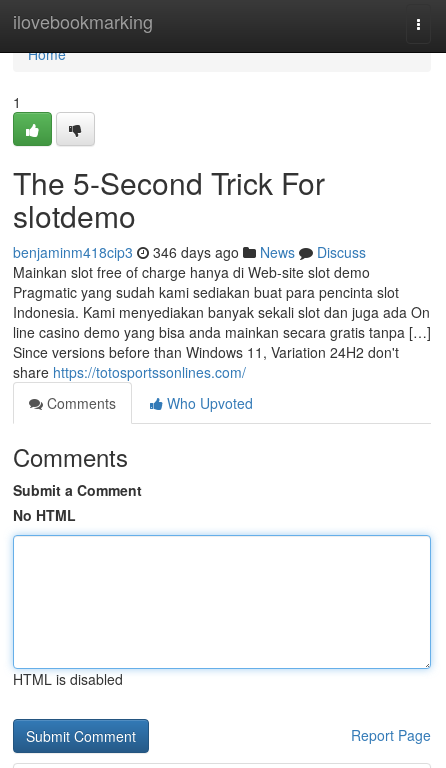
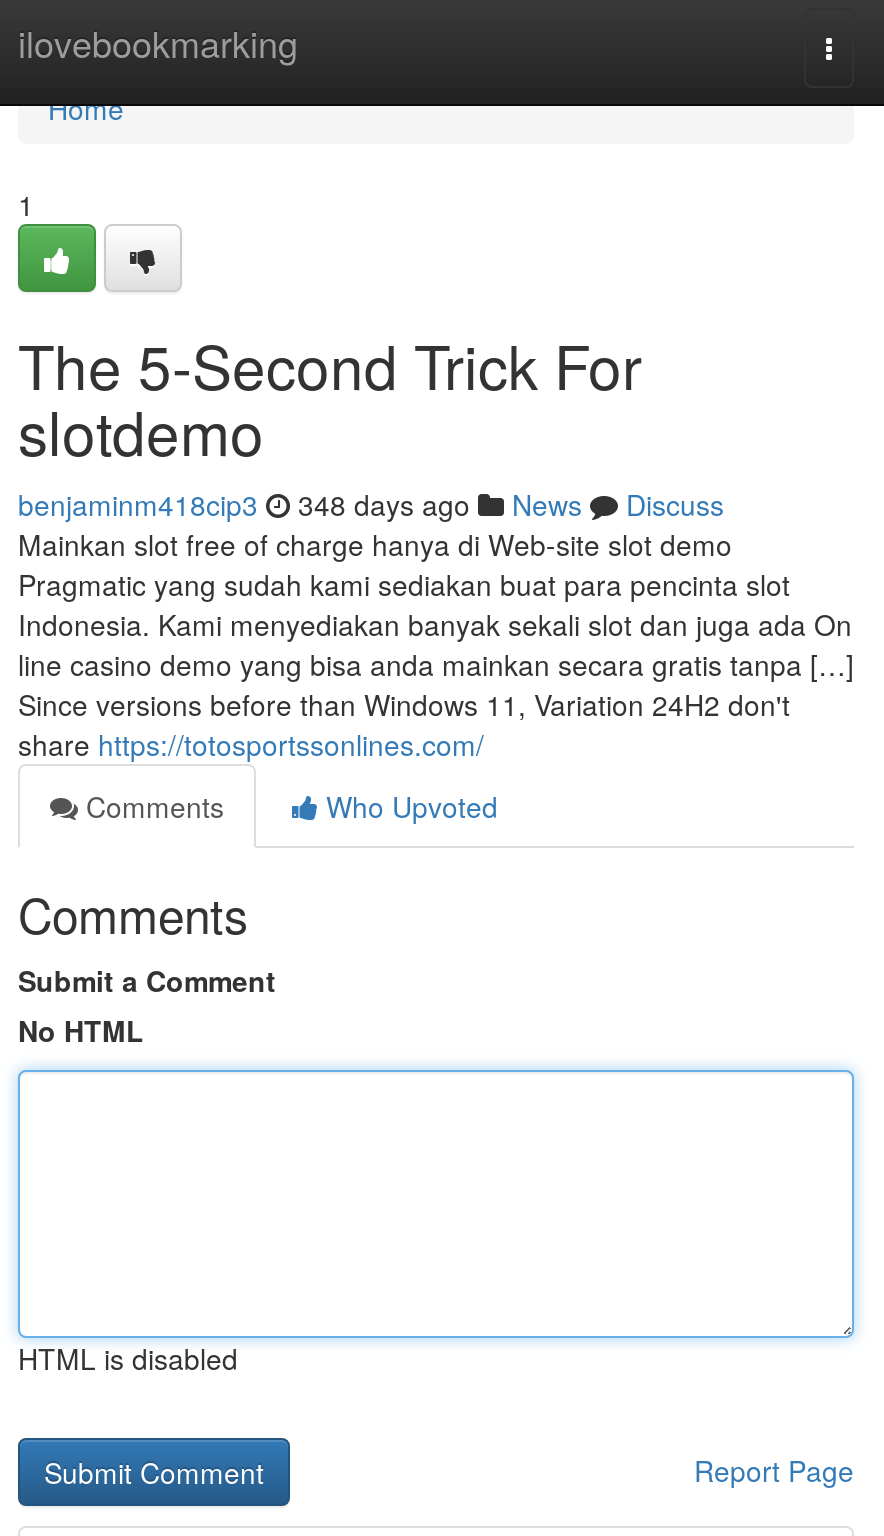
- benjaminm418cip3 346 days ago News Discuss
+ benjaminm418cip3 348 days ago News Discuss
